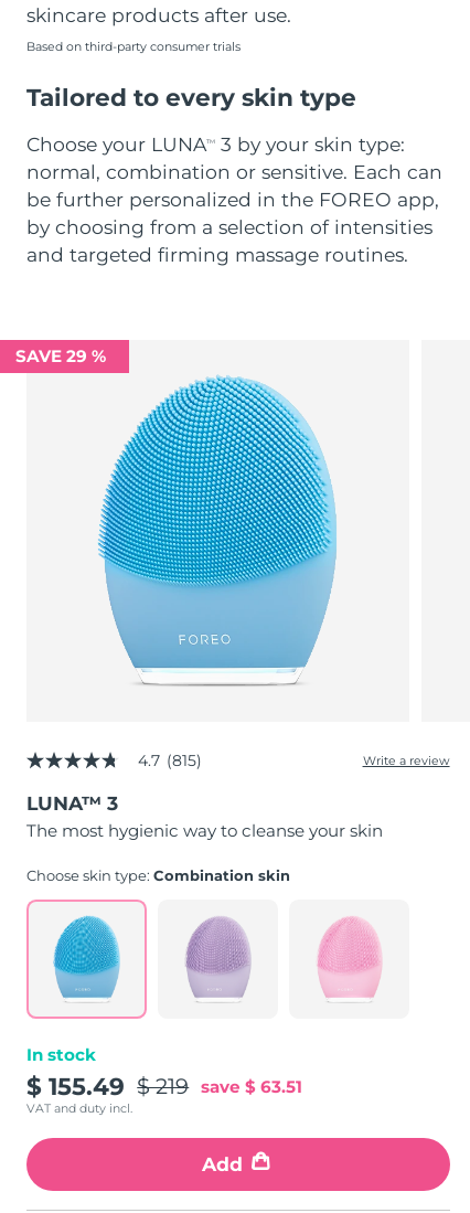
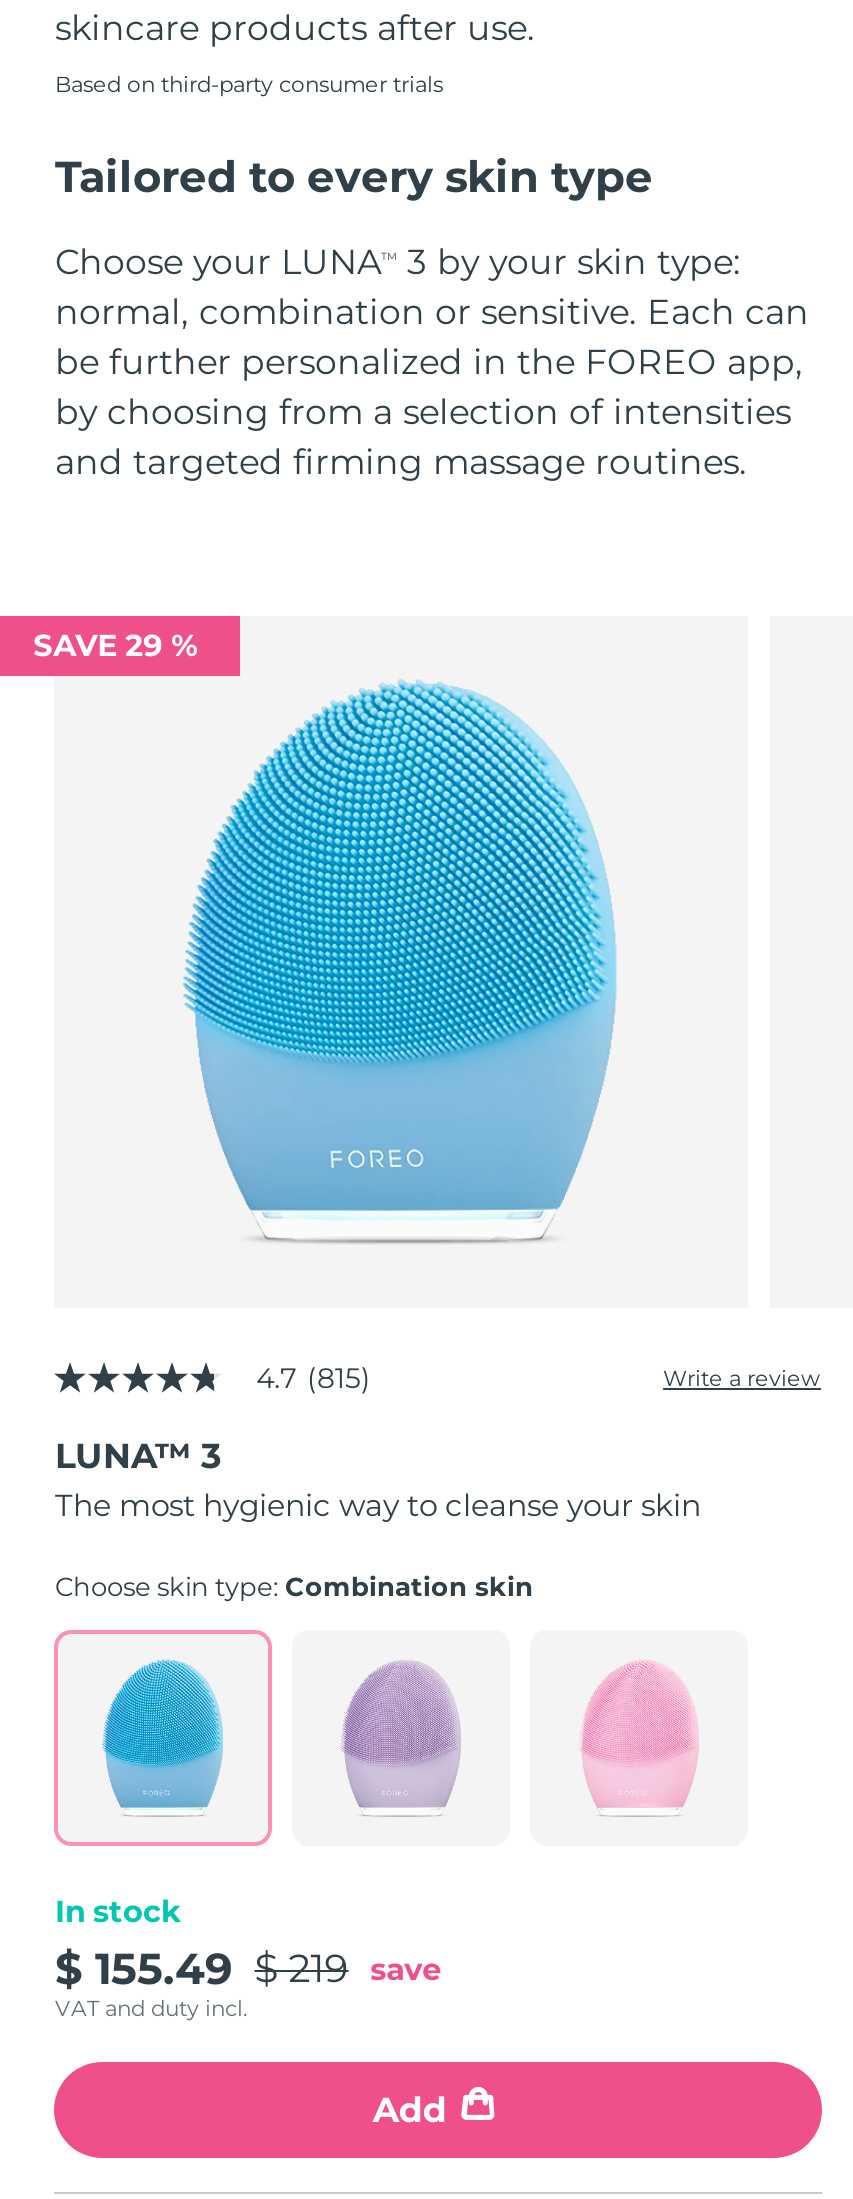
- $ 155.49 $ 219 save $ 63.51
+ $ 155.49 $ 219 save
